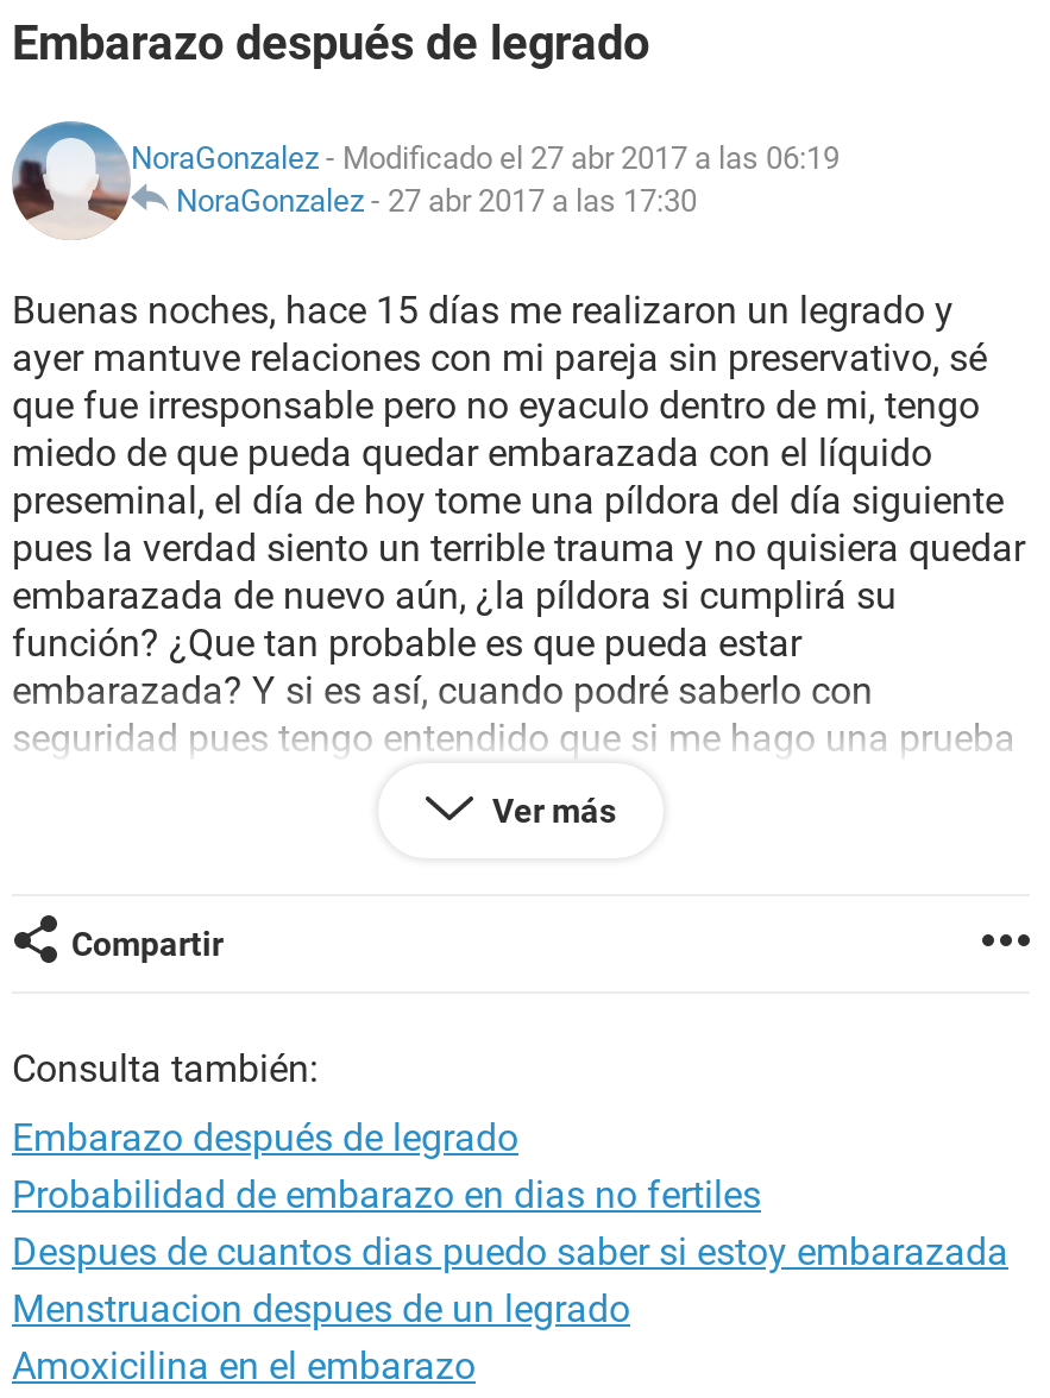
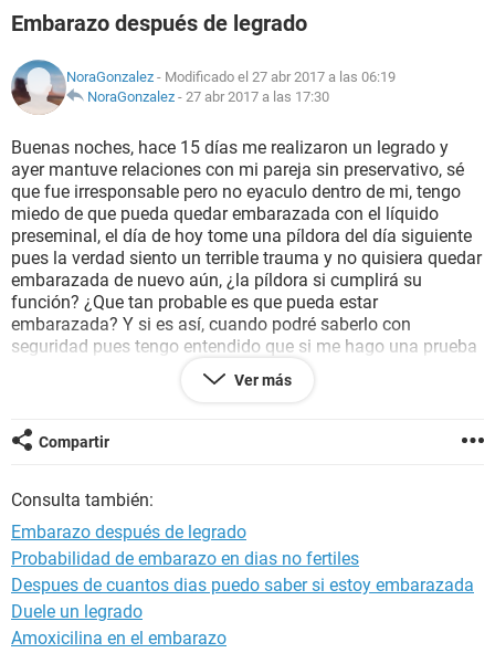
- Menstruacion despues de un legrado
+ Duele un legrado
